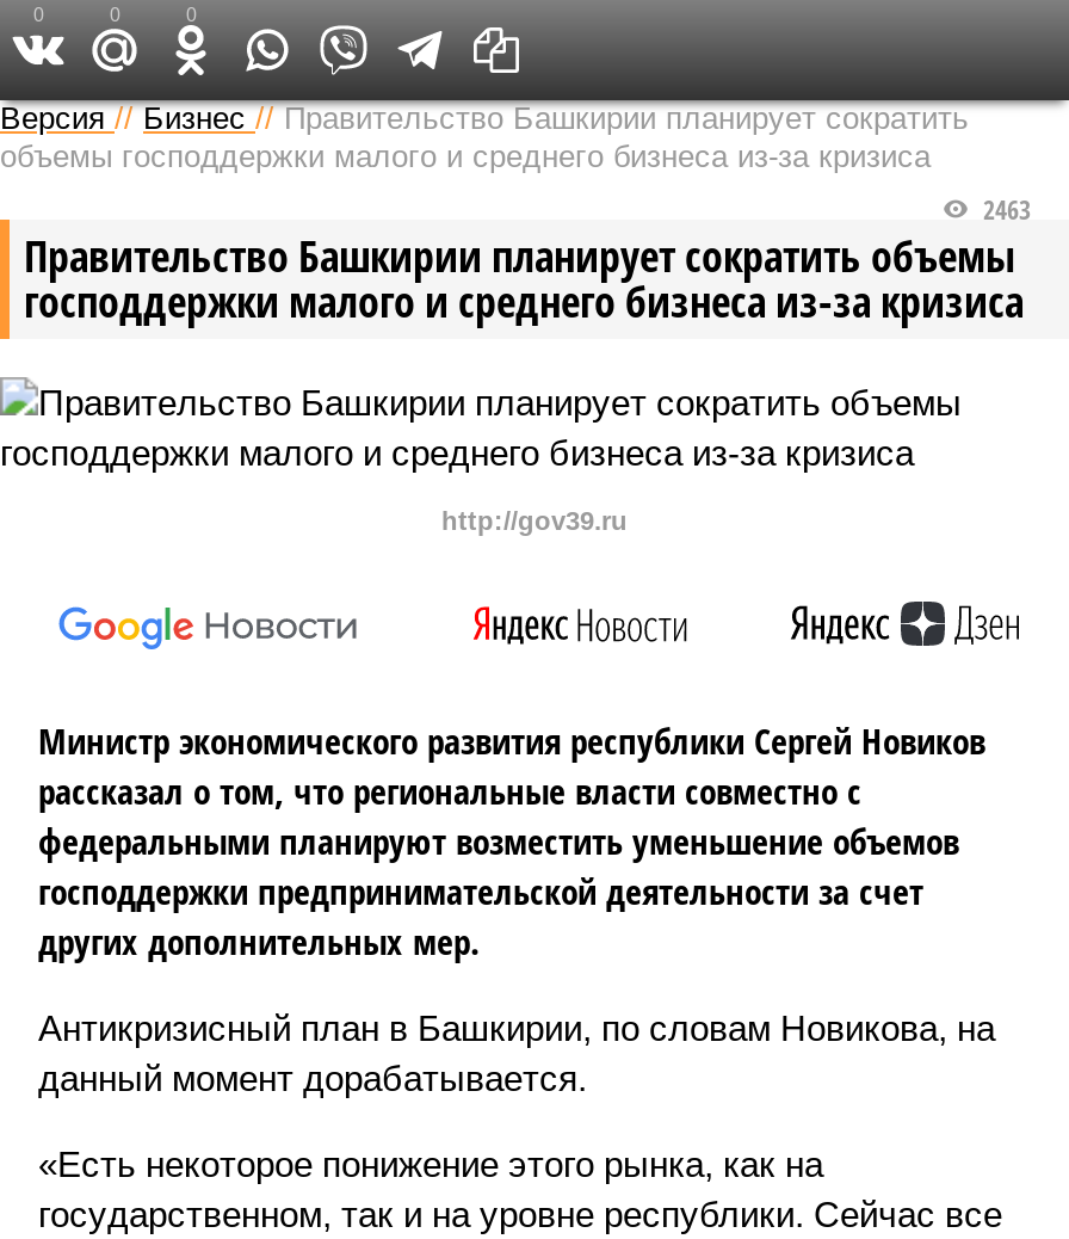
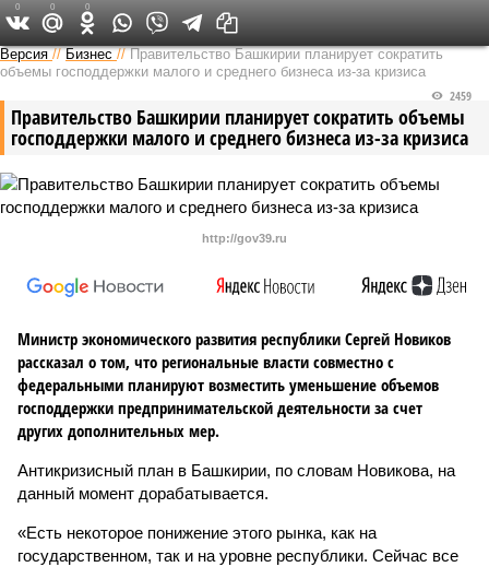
- 2463
+ 2459
